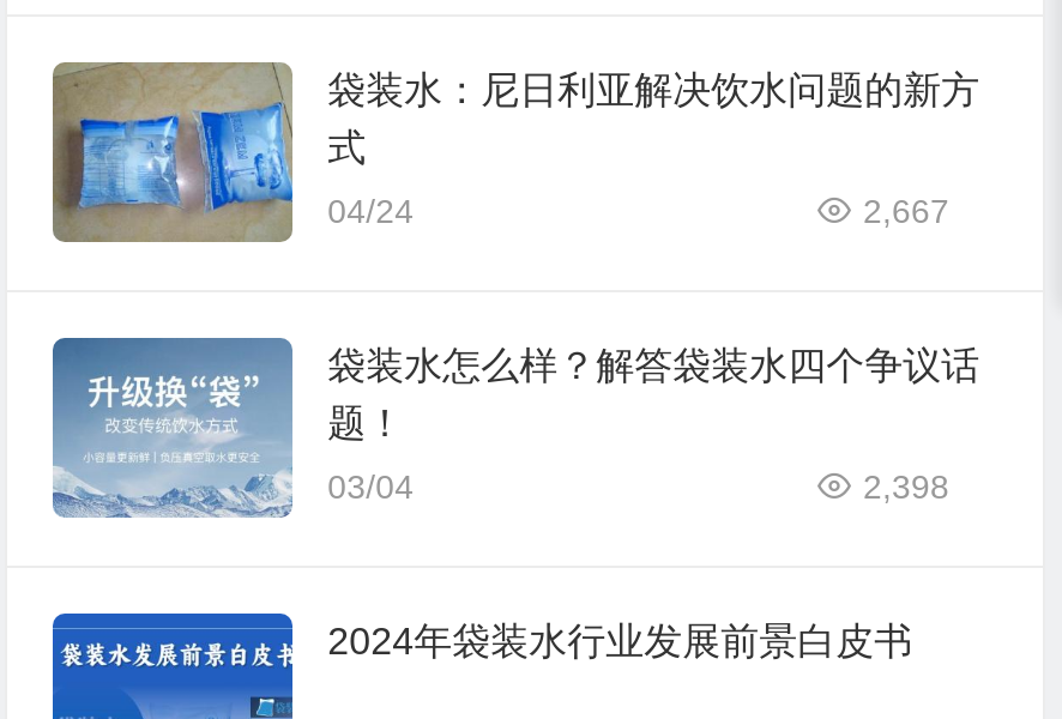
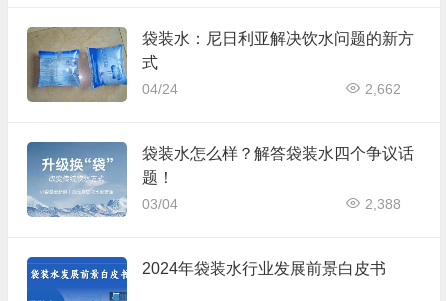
- 2,667
+ 2,662

- 2,398
+ 2,388
